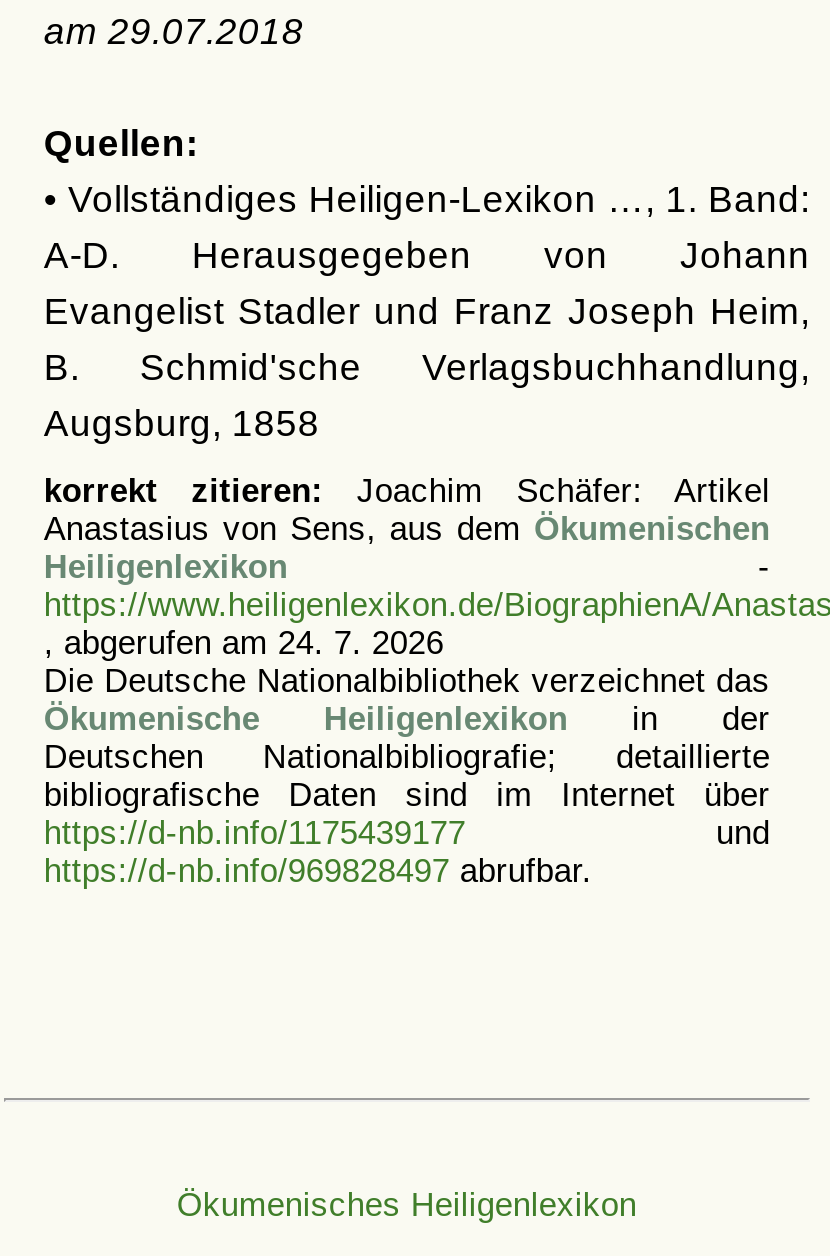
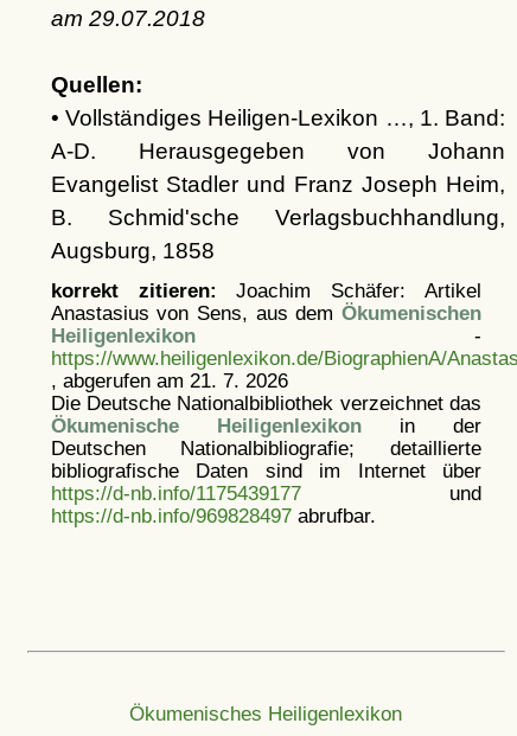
- , abgerufen am 24. 7. 2026
+ , abgerufen am 21. 7. 2026
